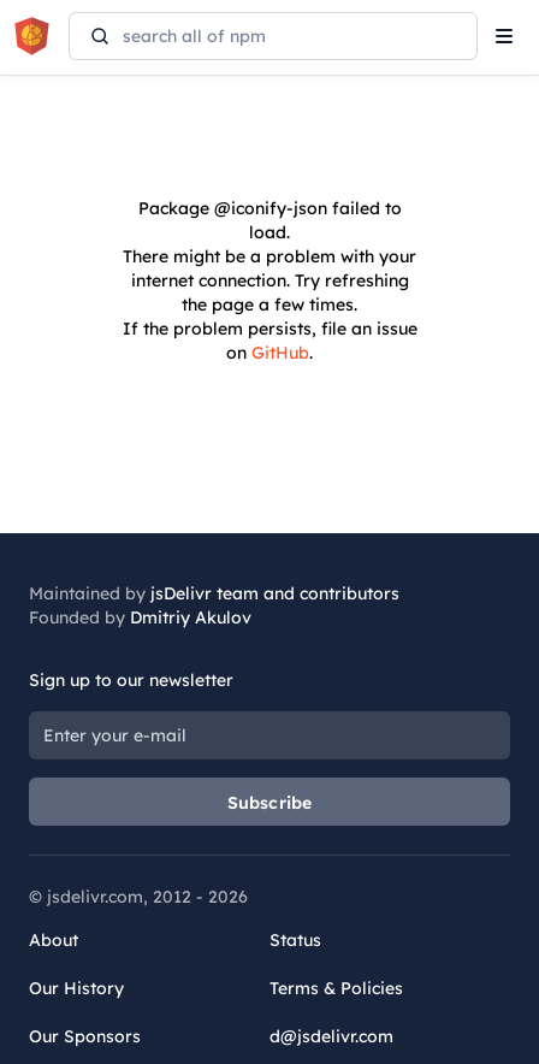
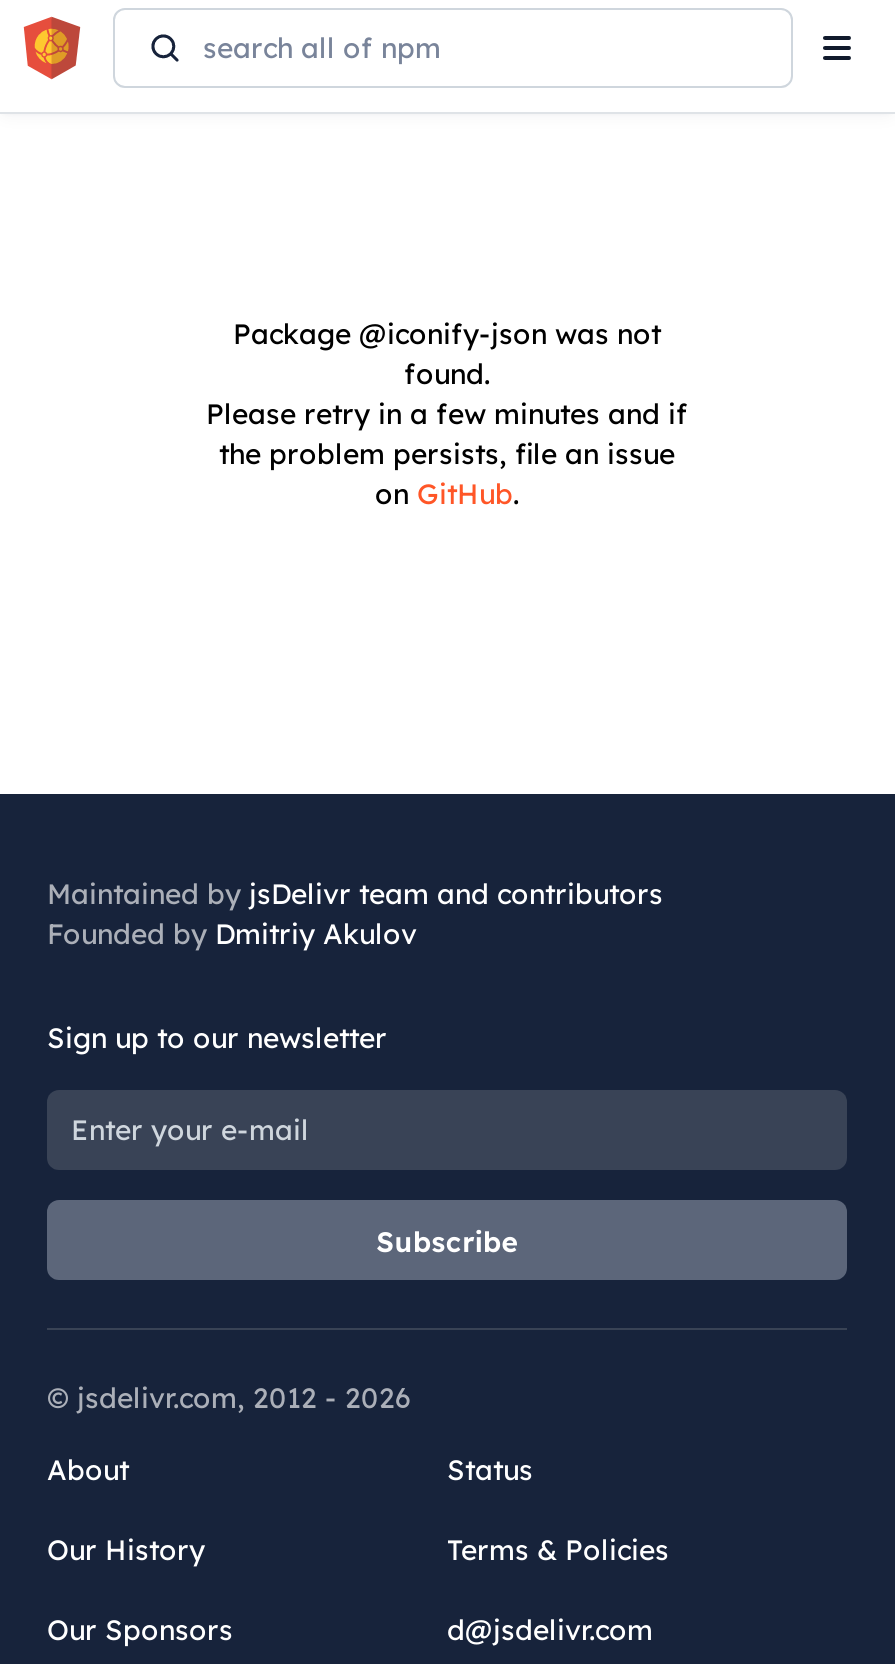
- Package @iconify-json failed to
- load.
- There might be a problem with your
- internet connection. Try refreshing
- the page a few times.
- If the problem persists, file an issue
+ Package @iconify-json was not
+ found.
+ Please retry in a few minutes and if
+ the problem persists, file an issue
